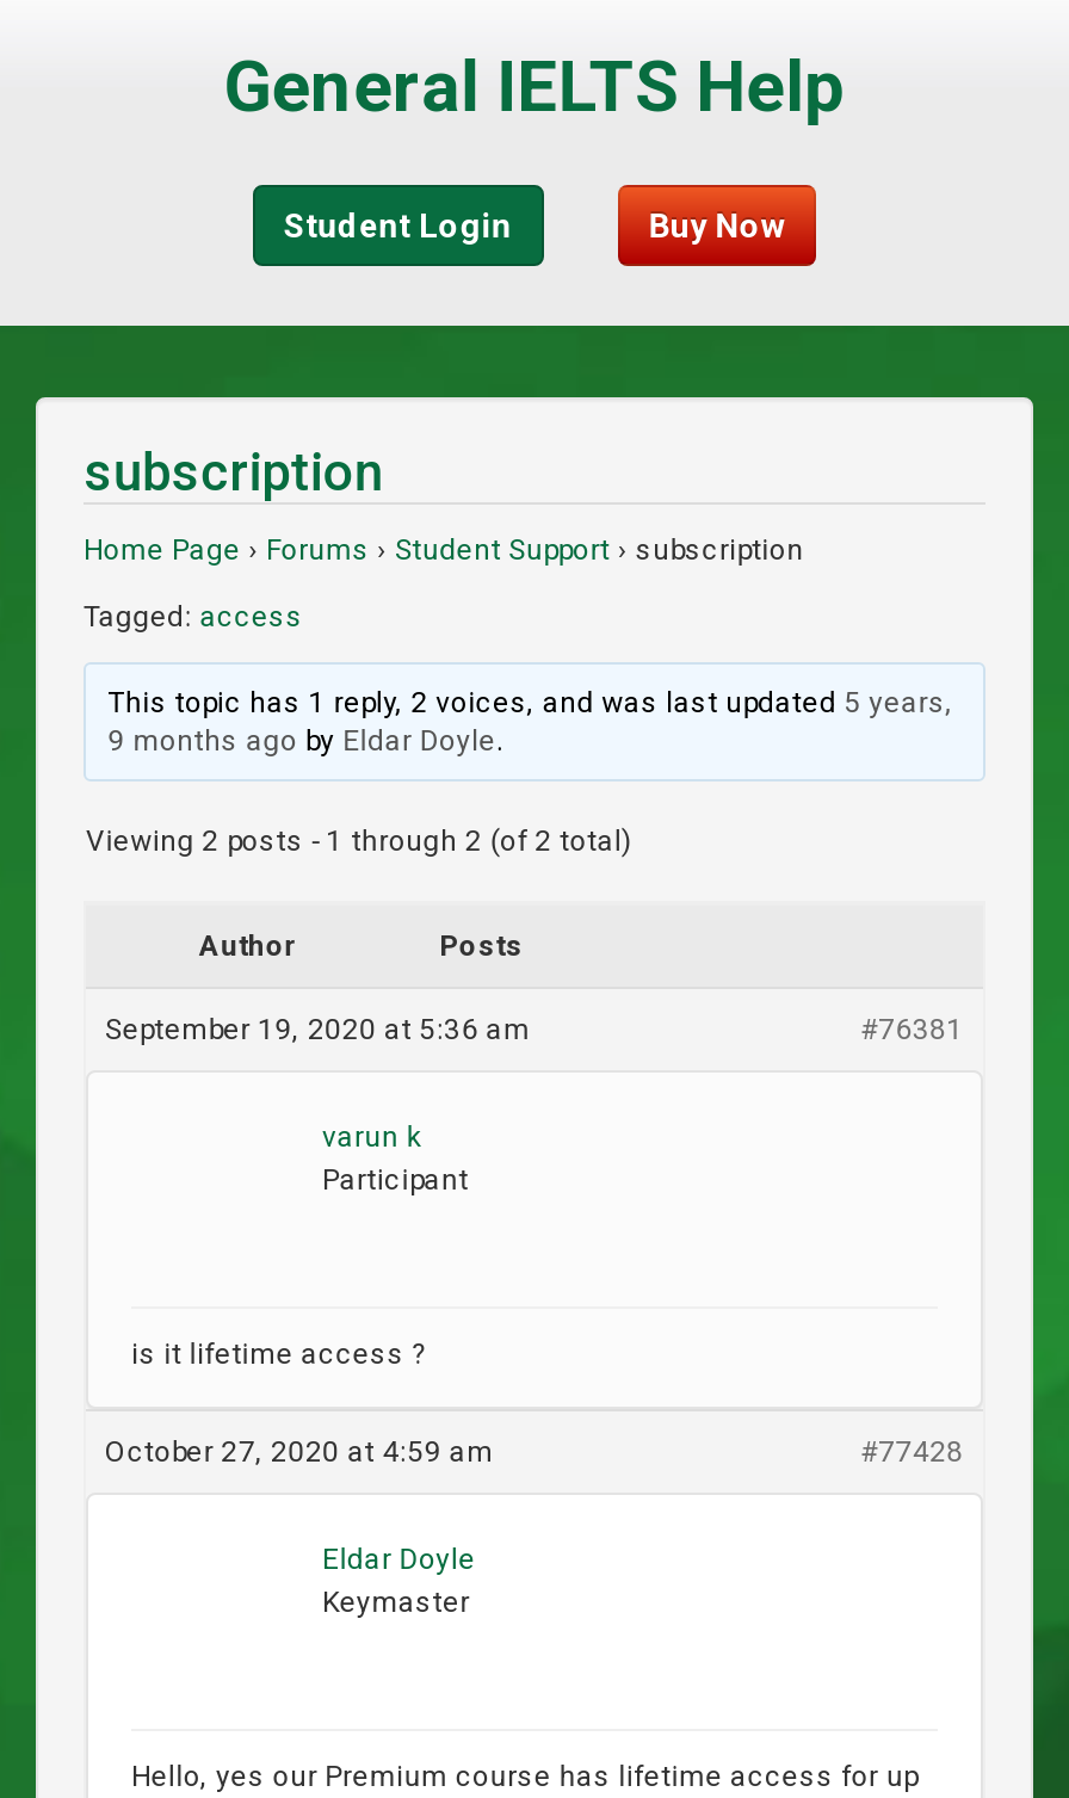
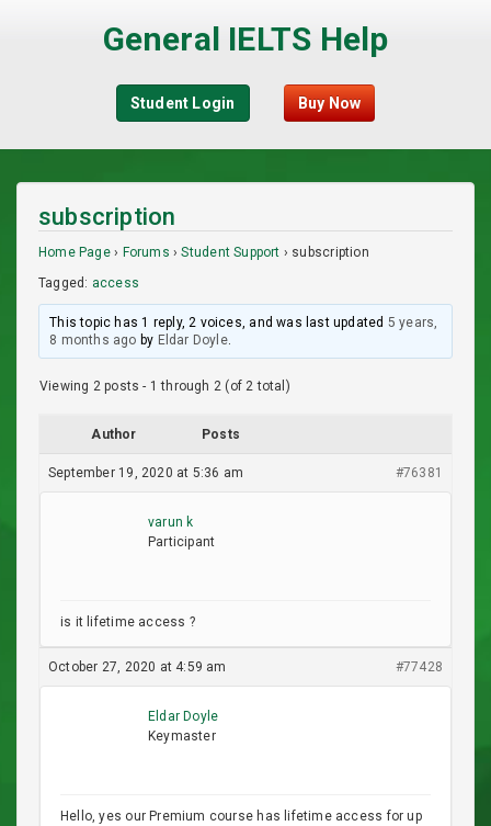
- 9 months ago by Eldar Doyle.
+ 8 months ago by Eldar Doyle.
